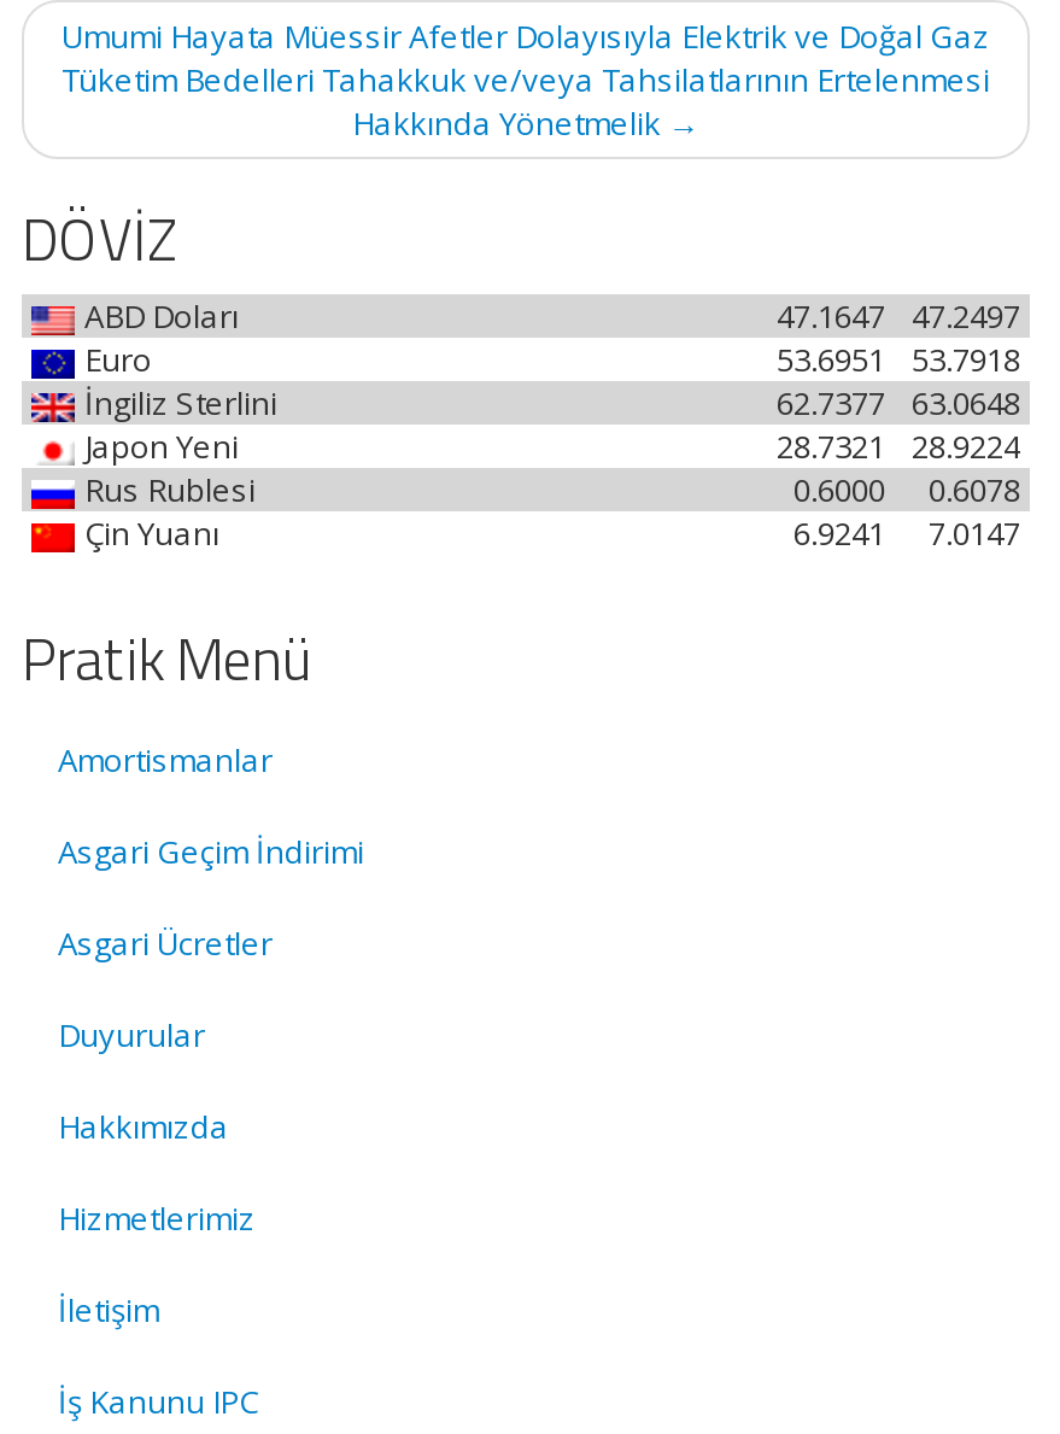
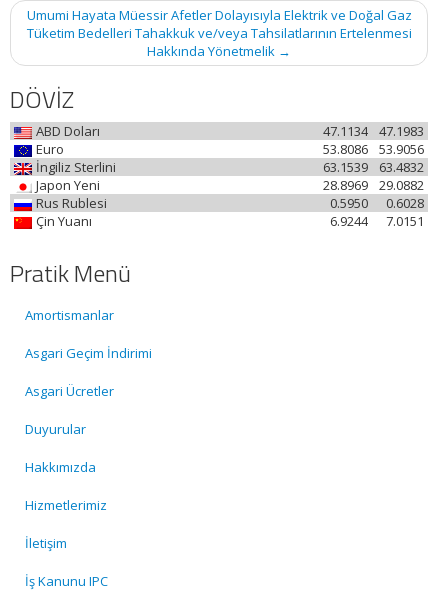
- 47.1647
+ 47.1134

- 47.2497
+ 47.1983

- 53.6951
+ 53.8086

- 53.7918
+ 53.9056

- 62.7377
+ 63.1539

- 63.0648
+ 63.4832

- 28.7321
+ 28.8969

- 28.9224
+ 29.0882

- 0.6000
+ 0.5950

- 0.6078
+ 0.6028

- 6.9241
+ 6.9244

- 7.0147
+ 7.0151
